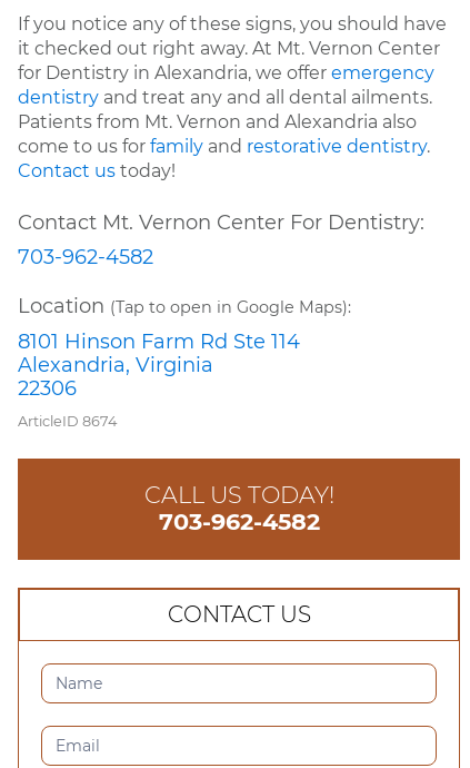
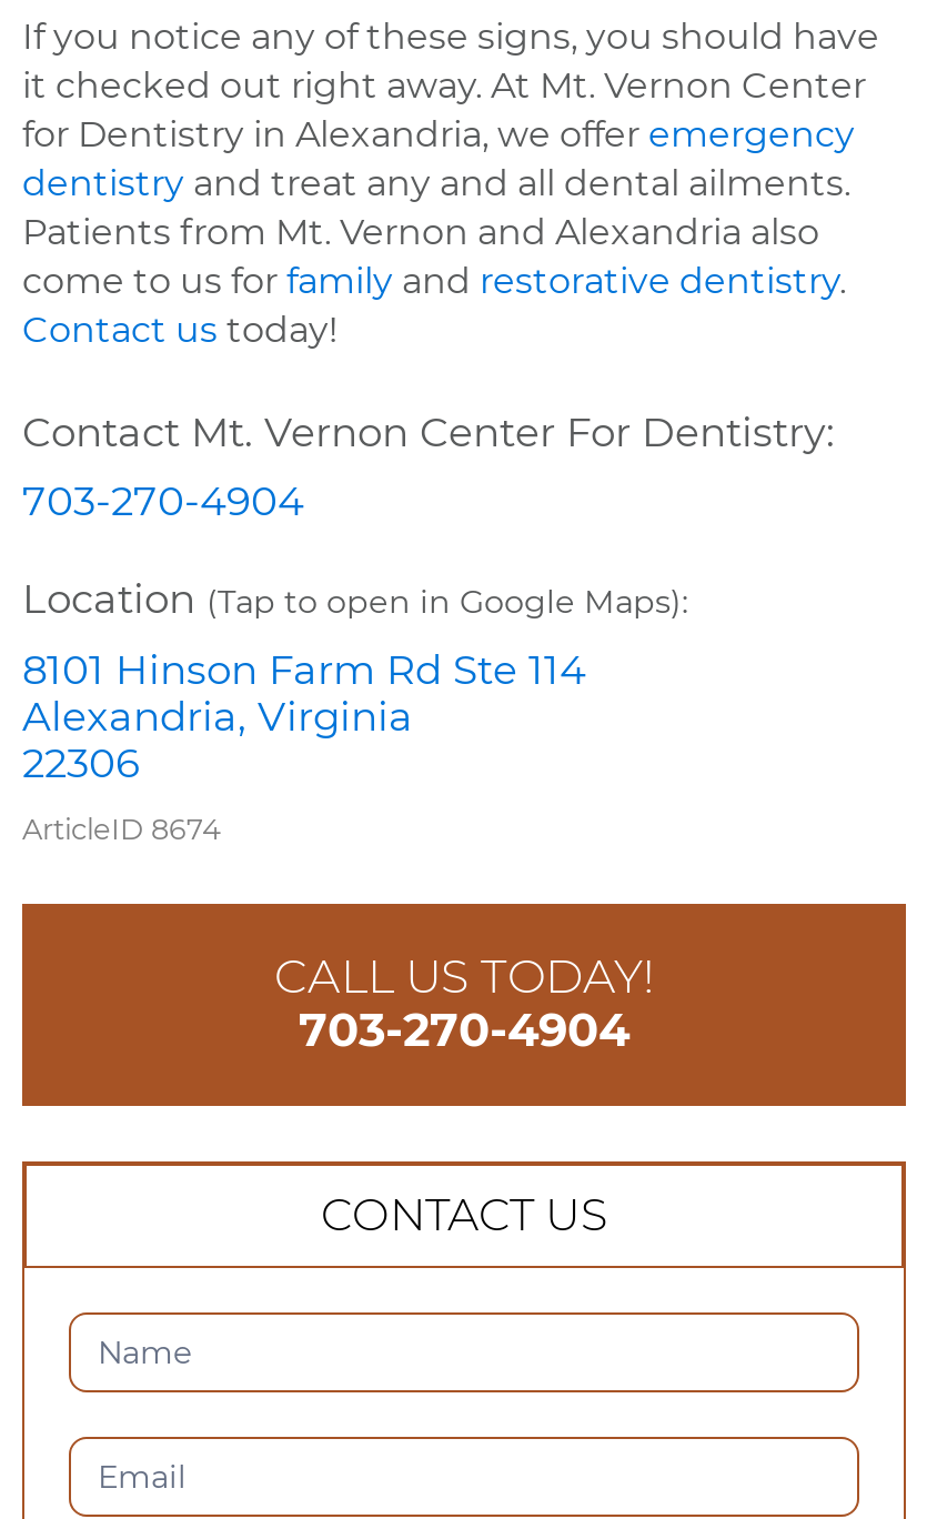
- 703-962-4582
+ 703-270-4904

- 703-962-4582
+ 703-270-4904
